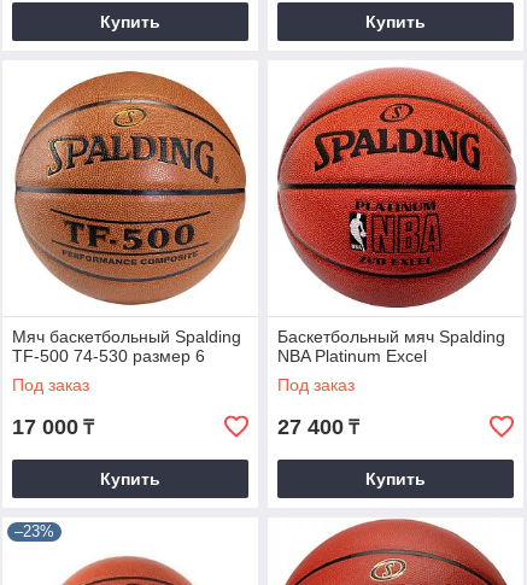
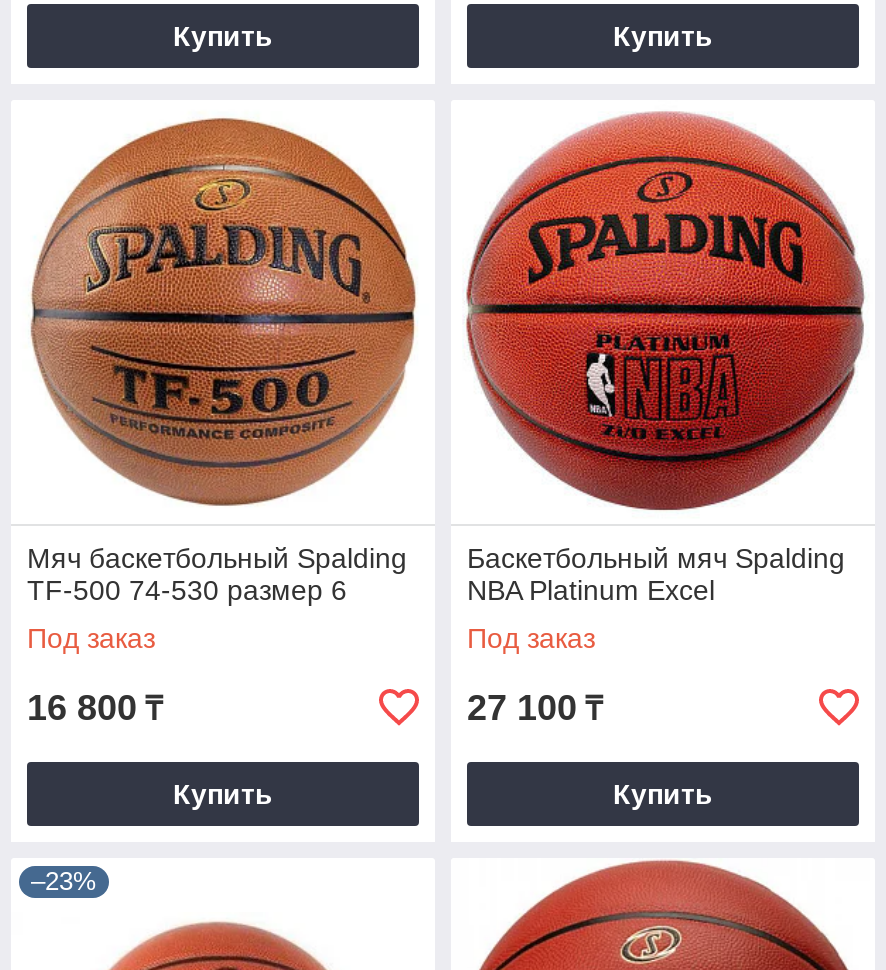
- 17 000 ₸
+ 16 800 ₸

- 27 400 ₸
+ 27 100 ₸
